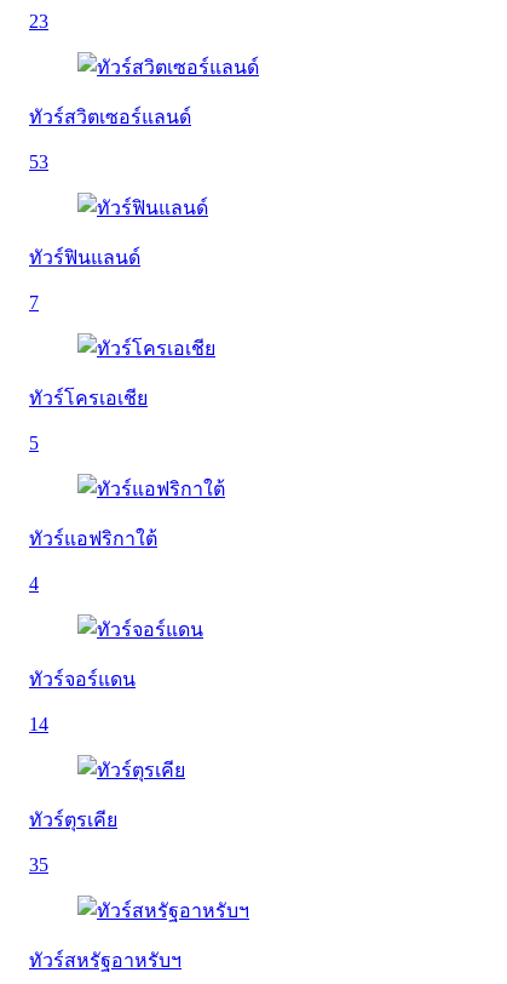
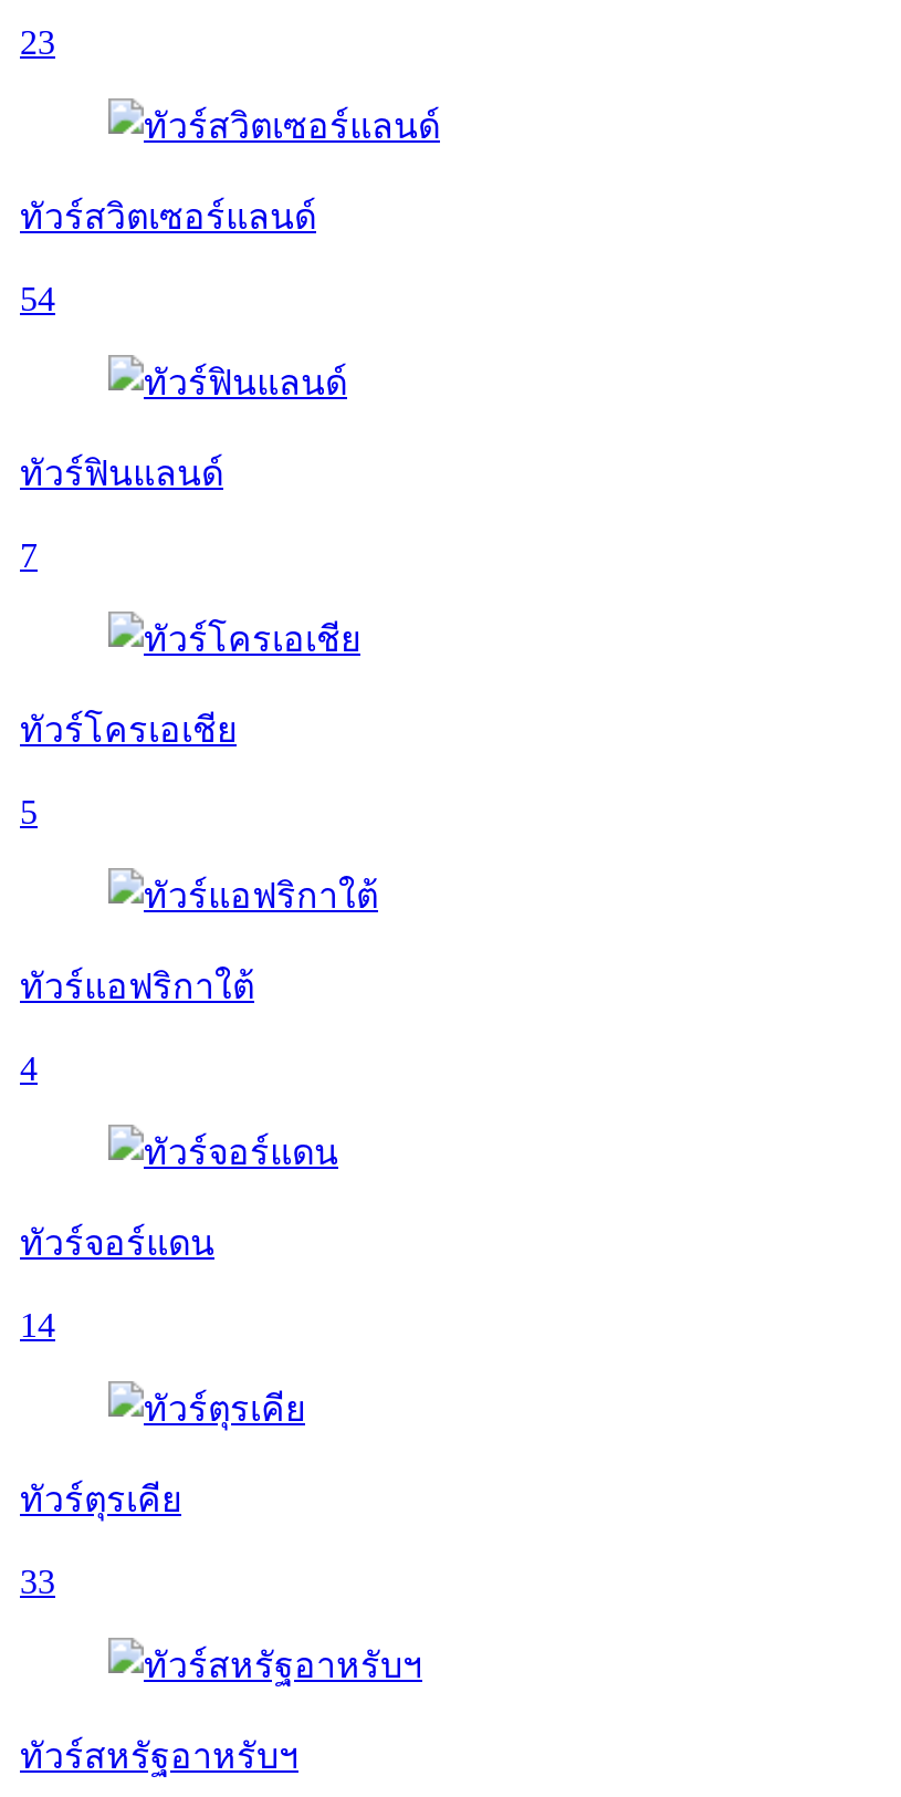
- 53
+ 54

- 35
+ 33
